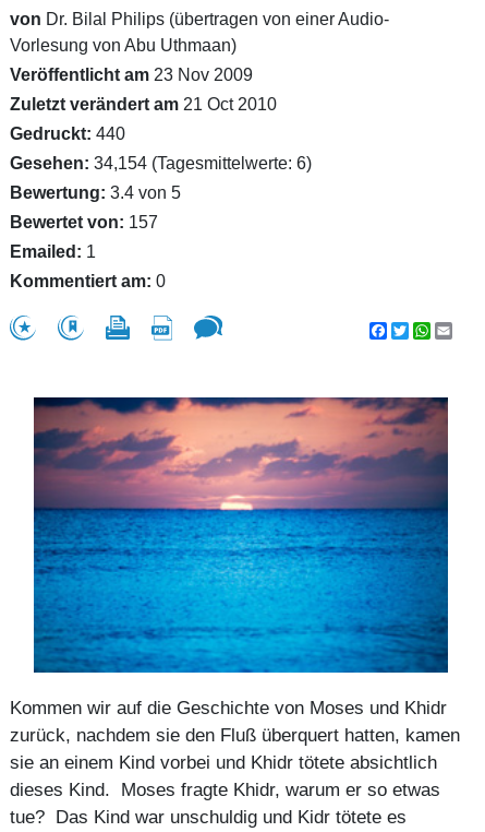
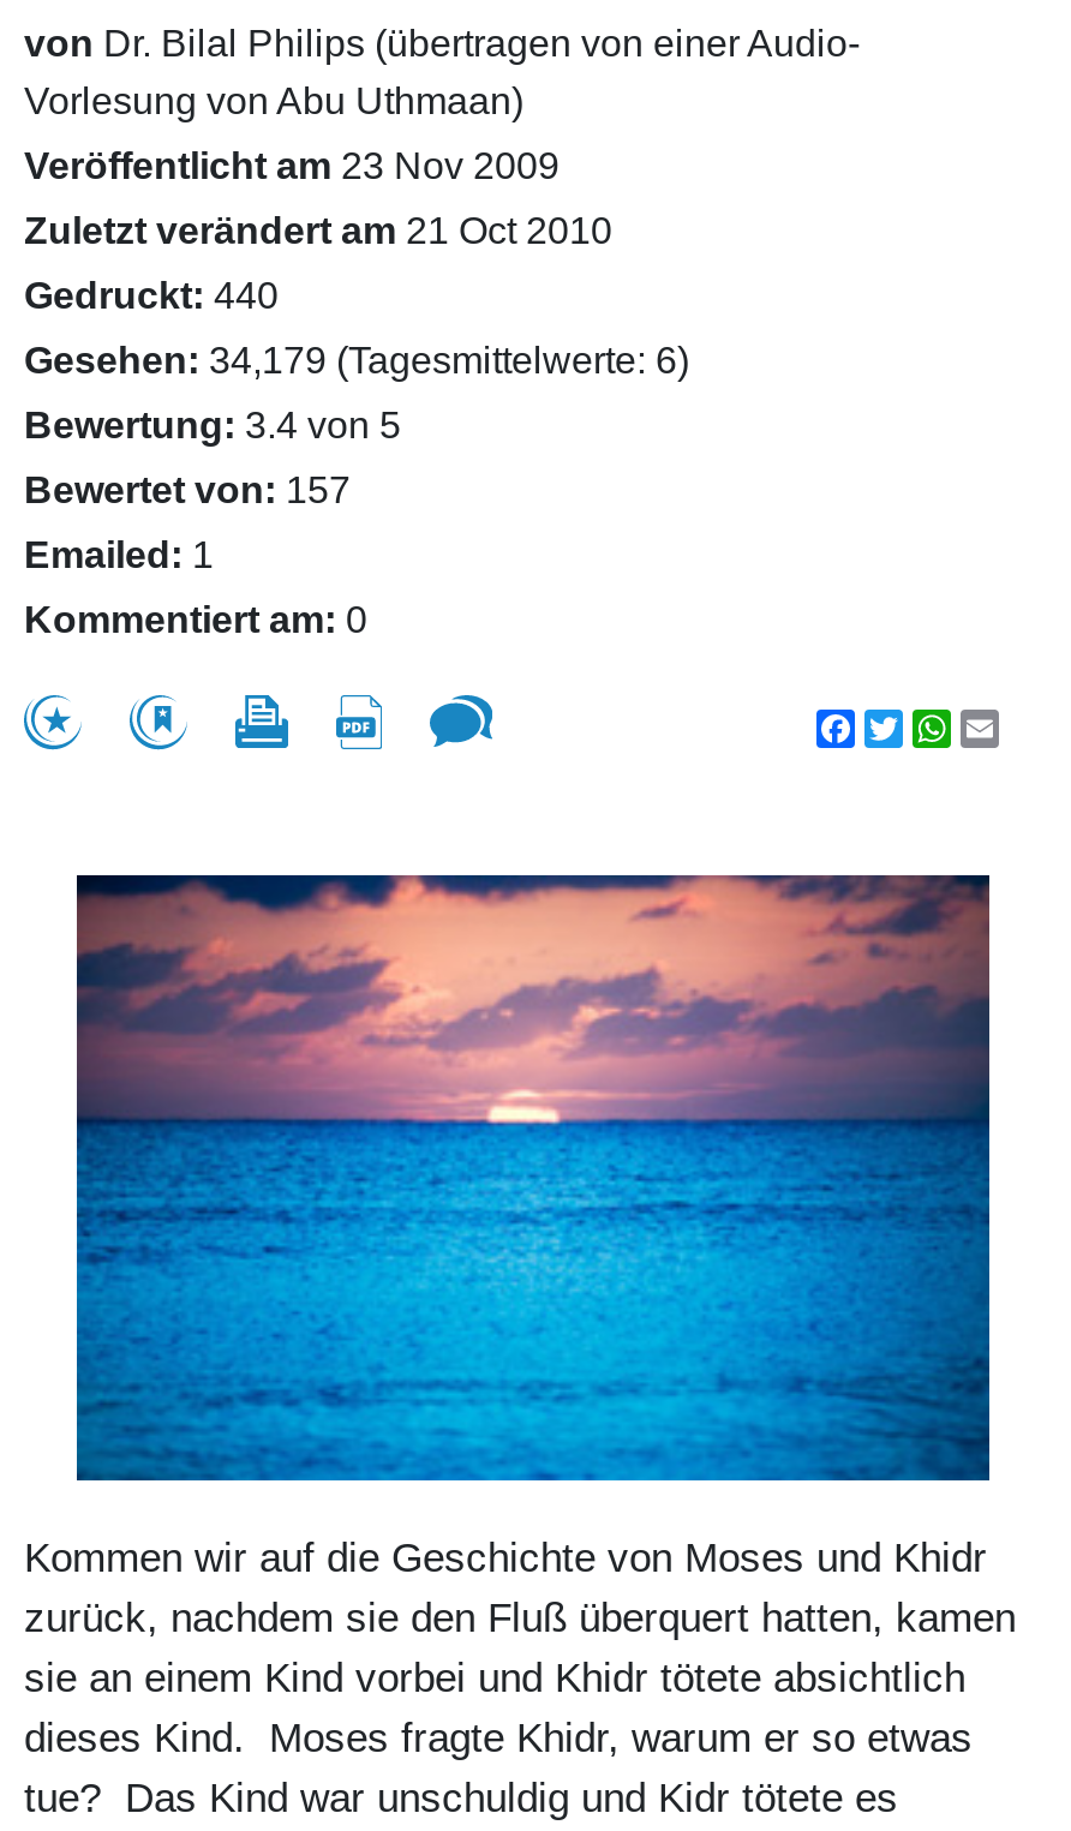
- Gesehen: 34,154 (Tagesmittelwerte: 6)
+ Gesehen: 34,179 (Tagesmittelwerte: 6)
